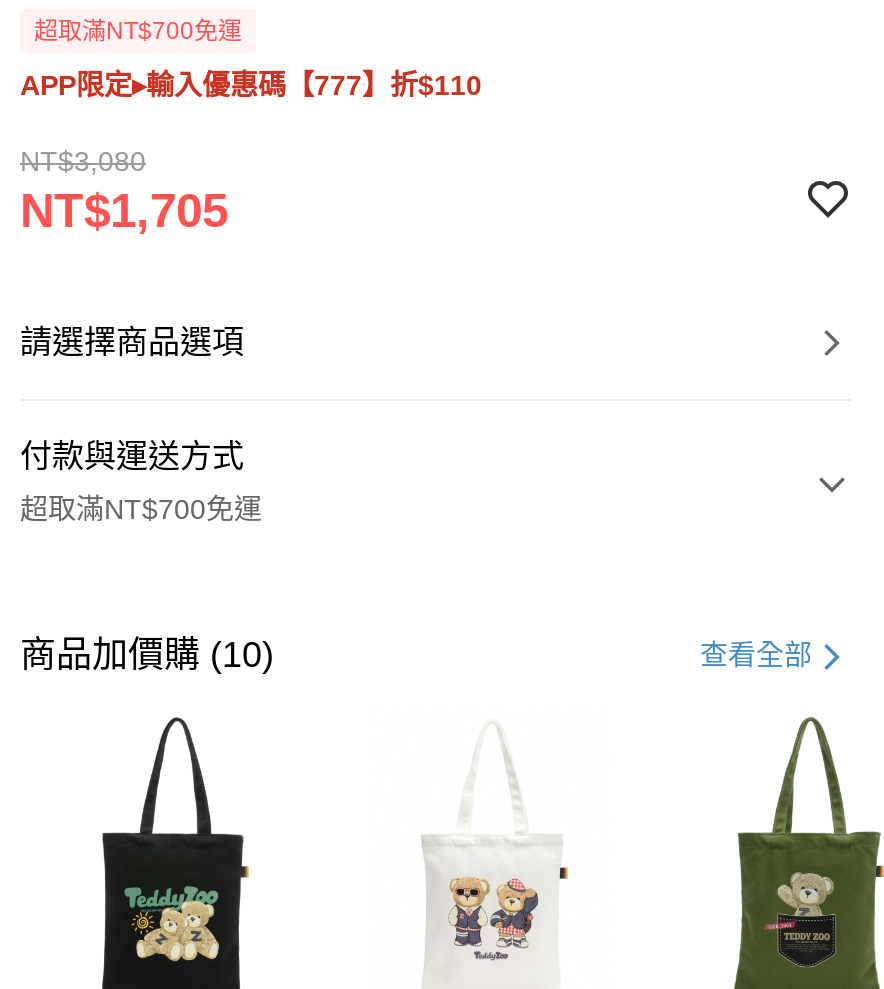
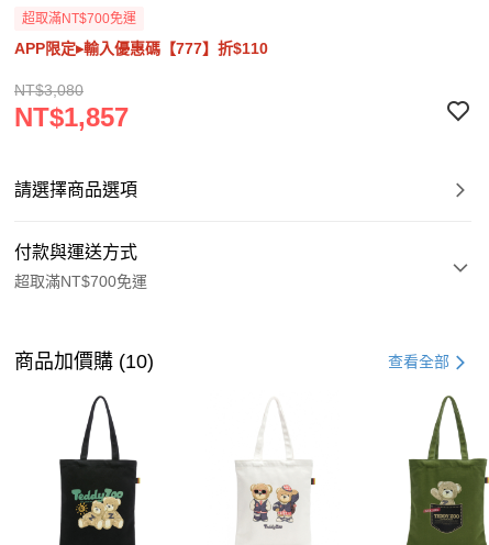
- NT$1,705
+ NT$1,857
